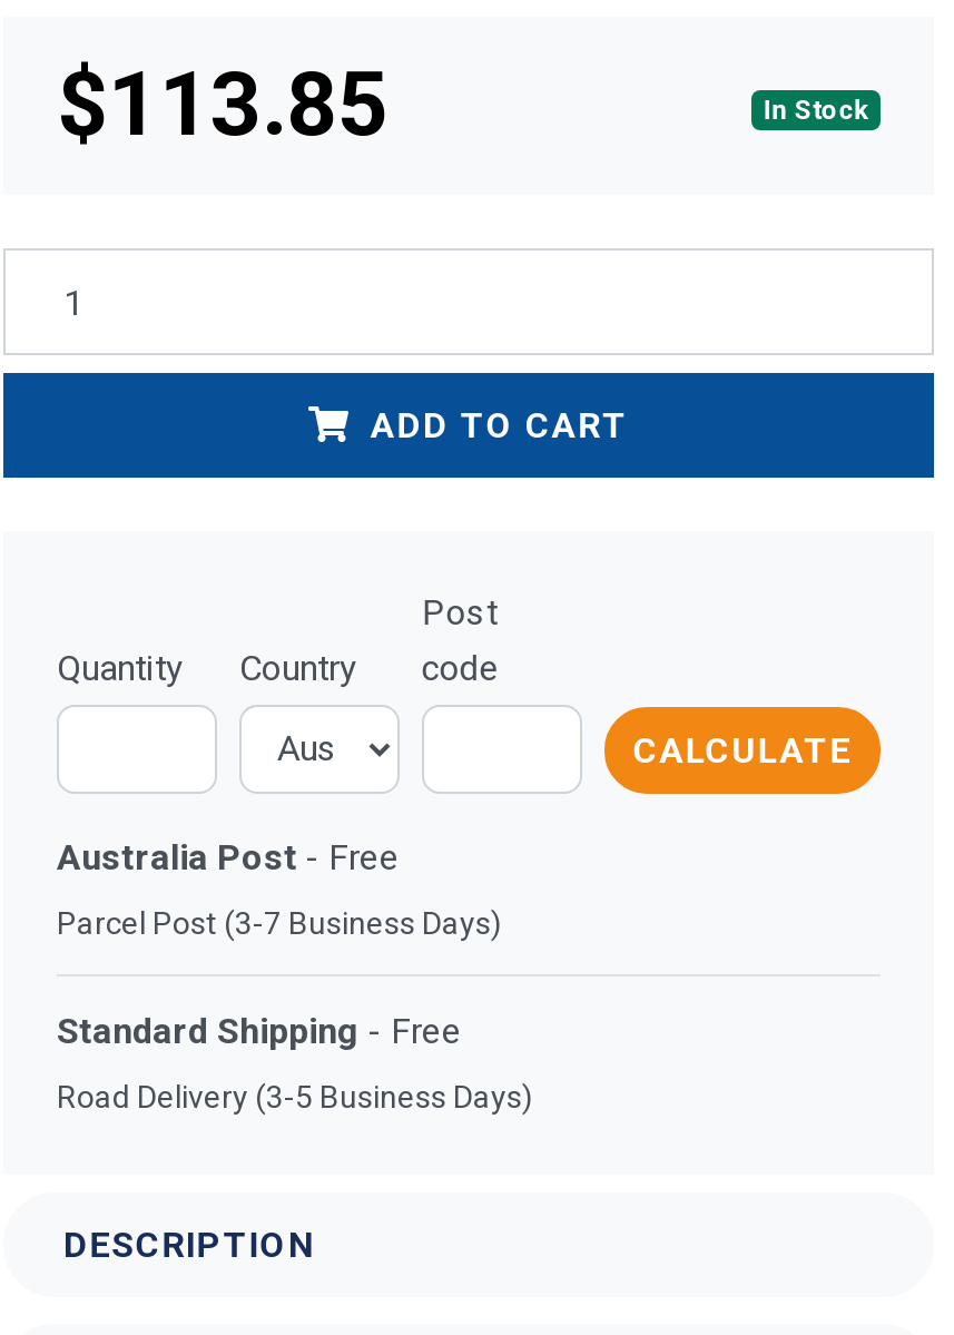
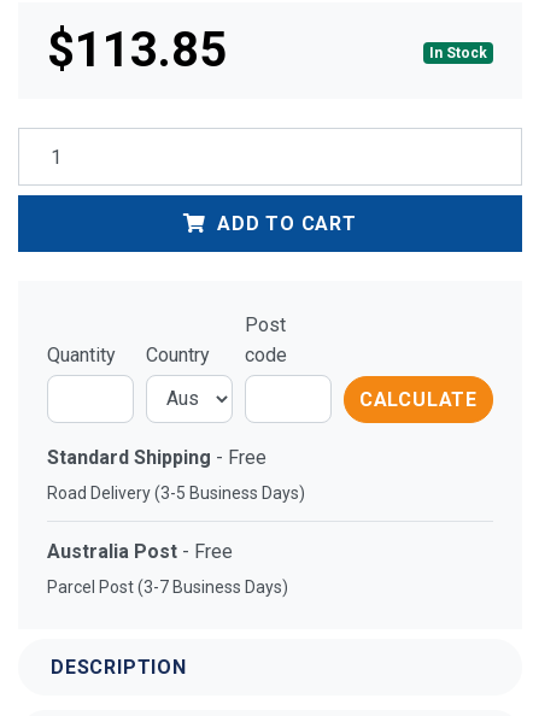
moved down: Australia Post - Free | Parcel Post (3-7 Business Days)

moved up: Standard Shipping - Free | Road Delivery (3-5 Business Days)
